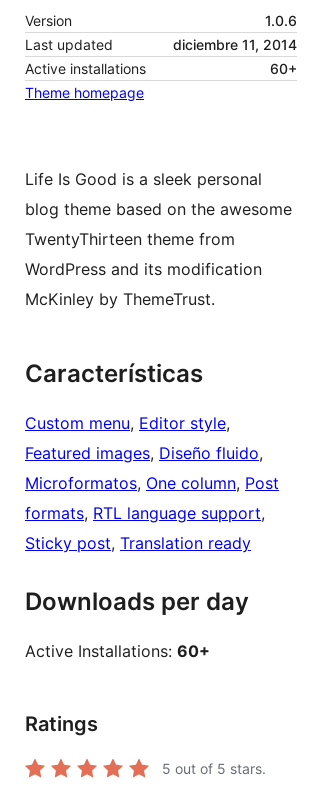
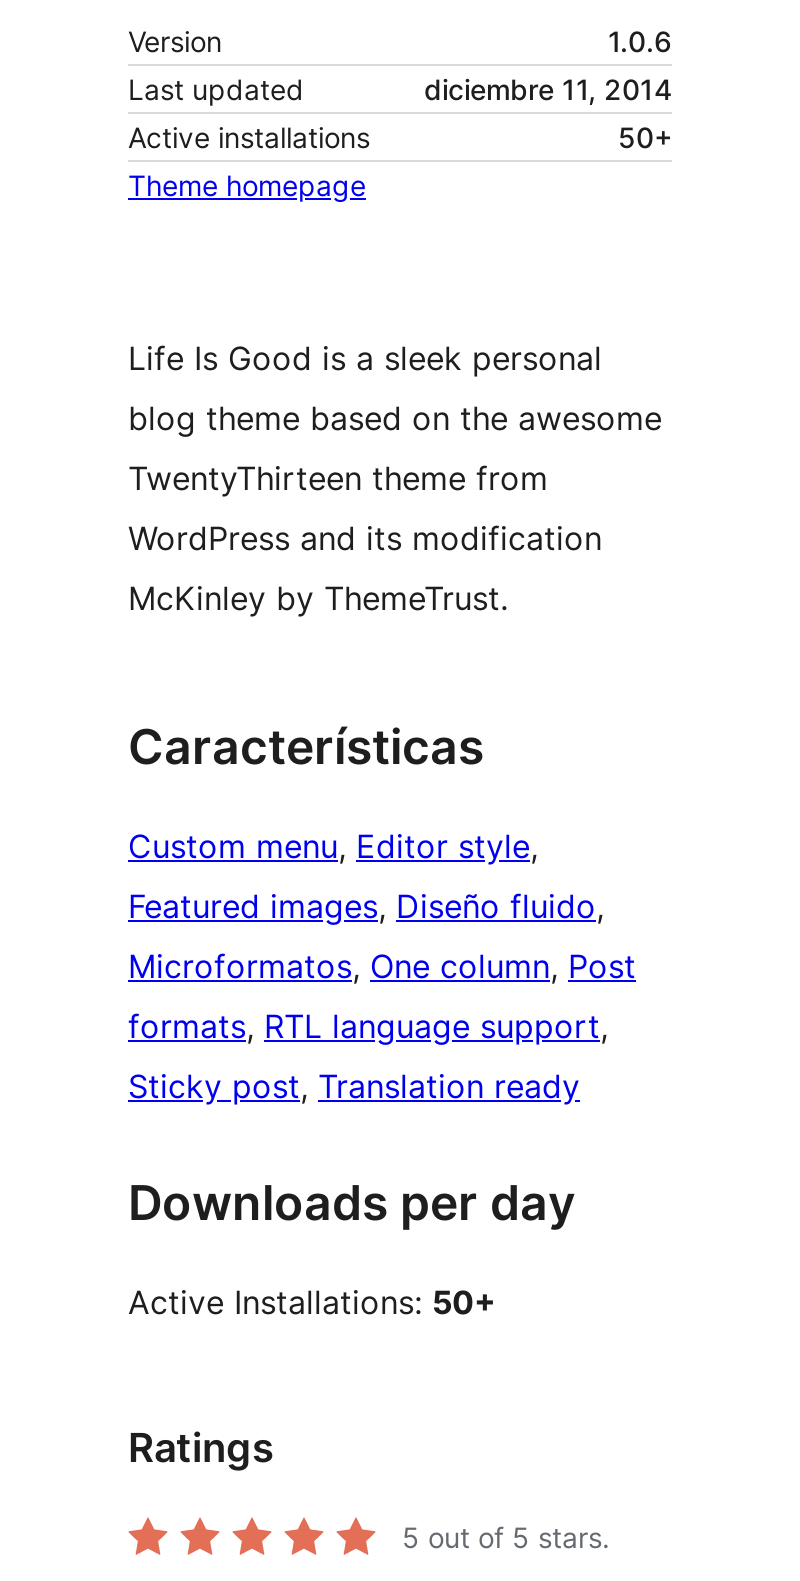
- 60+
+ 50+

- Active Installations: 60+
+ Active Installations: 50+
